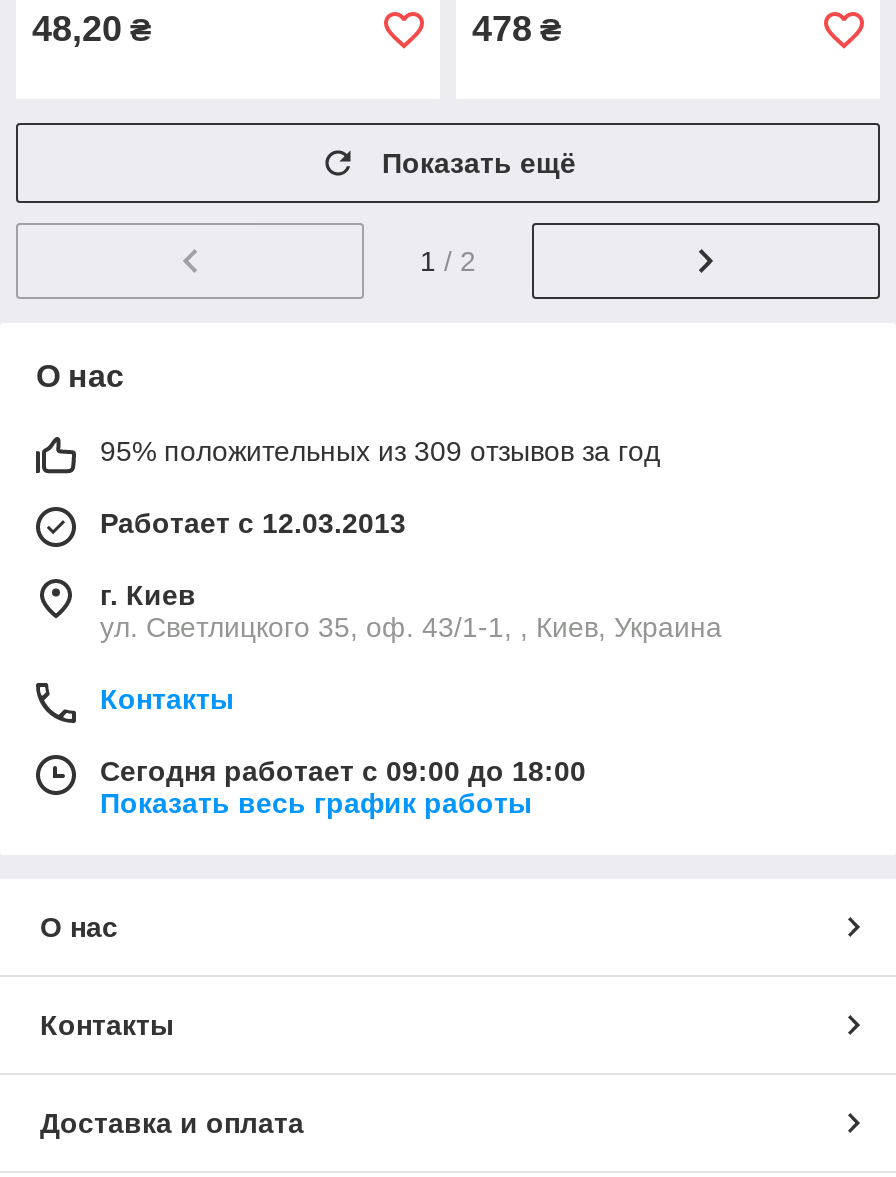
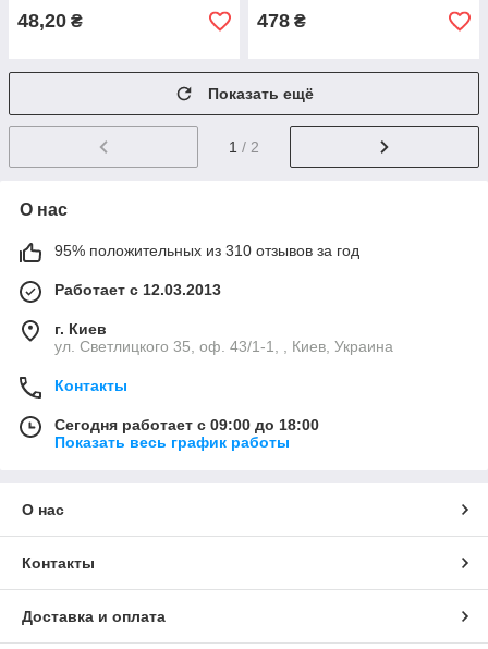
- 95% положительных из 309 отзывов за год
+ 95% положительных из 310 отзывов за год
